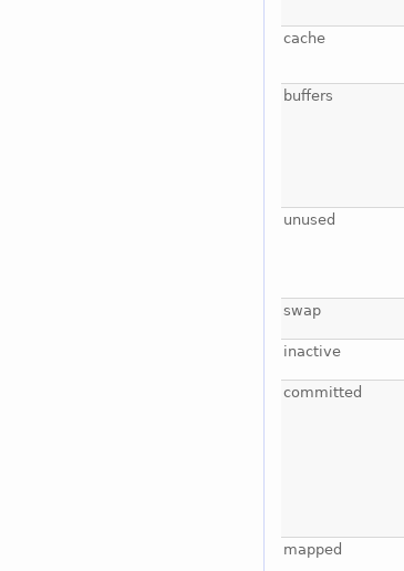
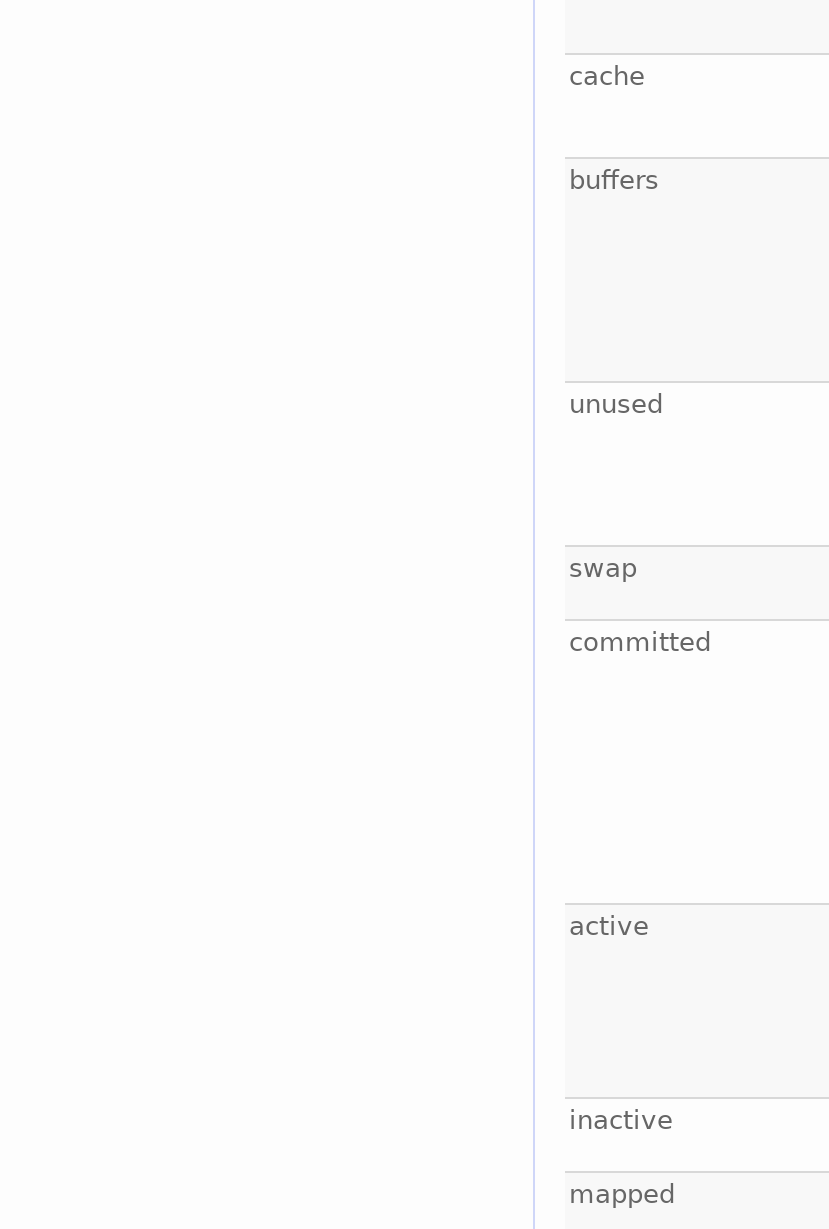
+ active

moved down: inactive

moved up: committed
